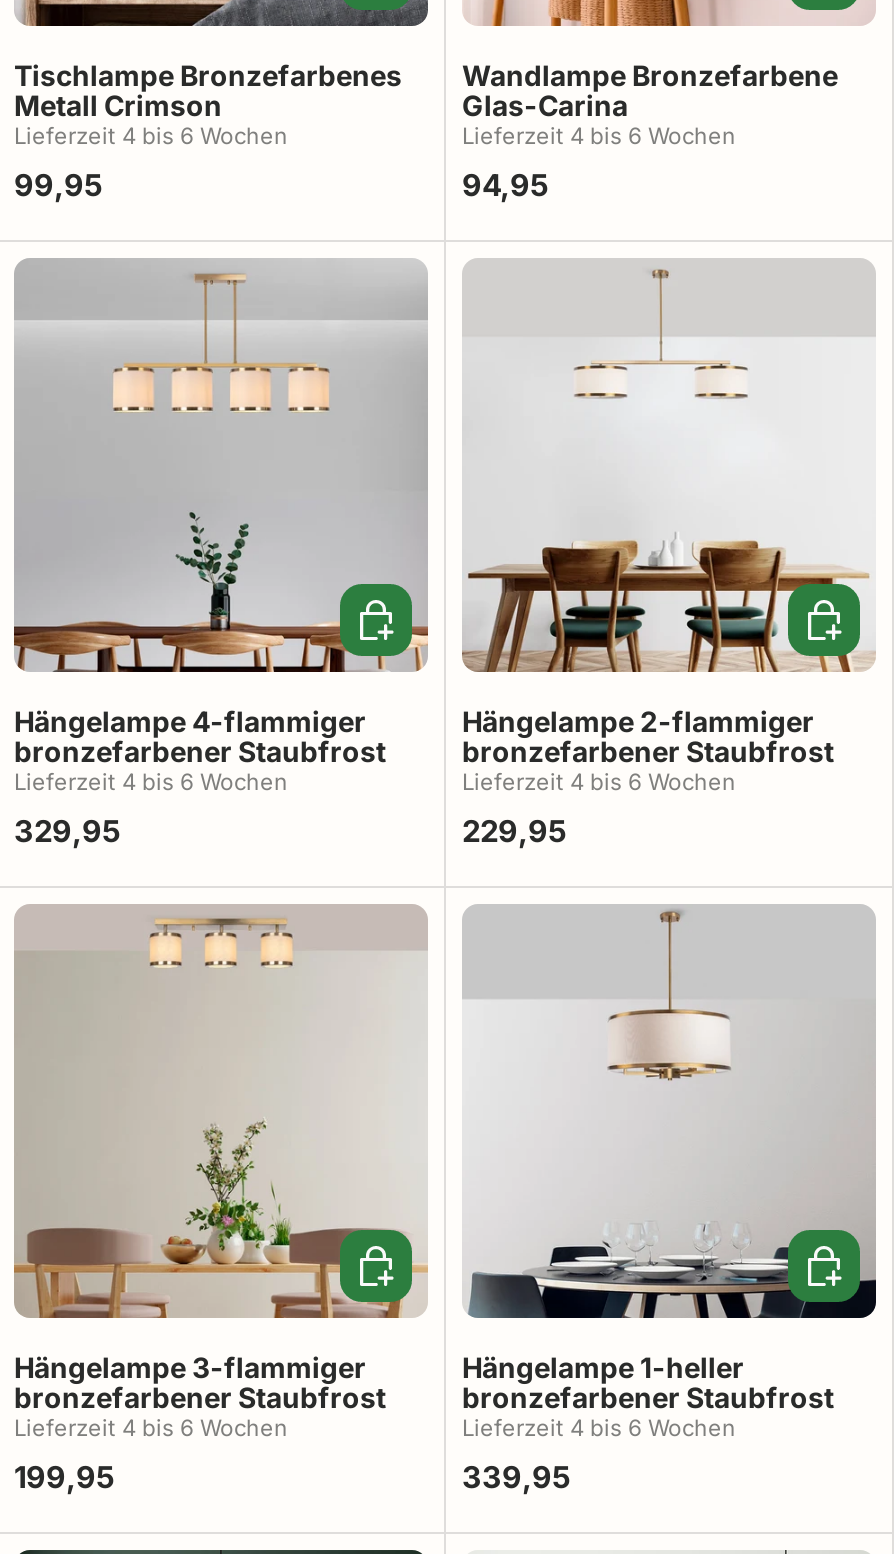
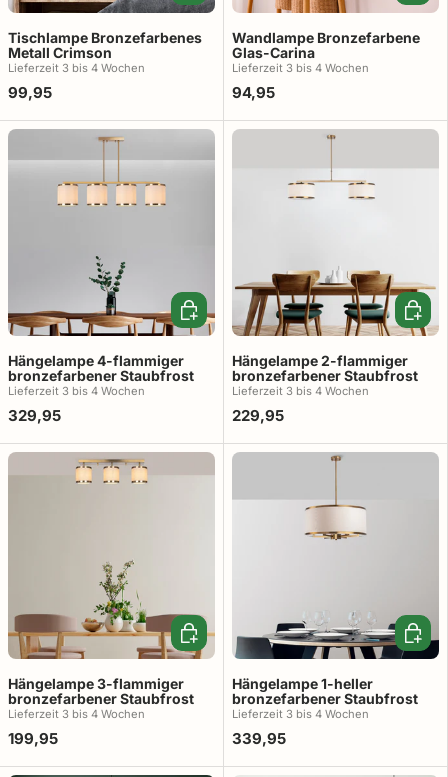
- Lieferzeit 4 bis 6 Wochen
+ Lieferzeit 3 bis 4 Wochen

- Lieferzeit 4 bis 6 Wochen
+ Lieferzeit 3 bis 4 Wochen

- Lieferzeit 4 bis 6 Wochen
+ Lieferzeit 3 bis 4 Wochen

- Lieferzeit 4 bis 6 Wochen
+ Lieferzeit 3 bis 4 Wochen

- Lieferzeit 4 bis 6 Wochen
+ Lieferzeit 3 bis 4 Wochen

- Lieferzeit 4 bis 6 Wochen
+ Lieferzeit 3 bis 4 Wochen
